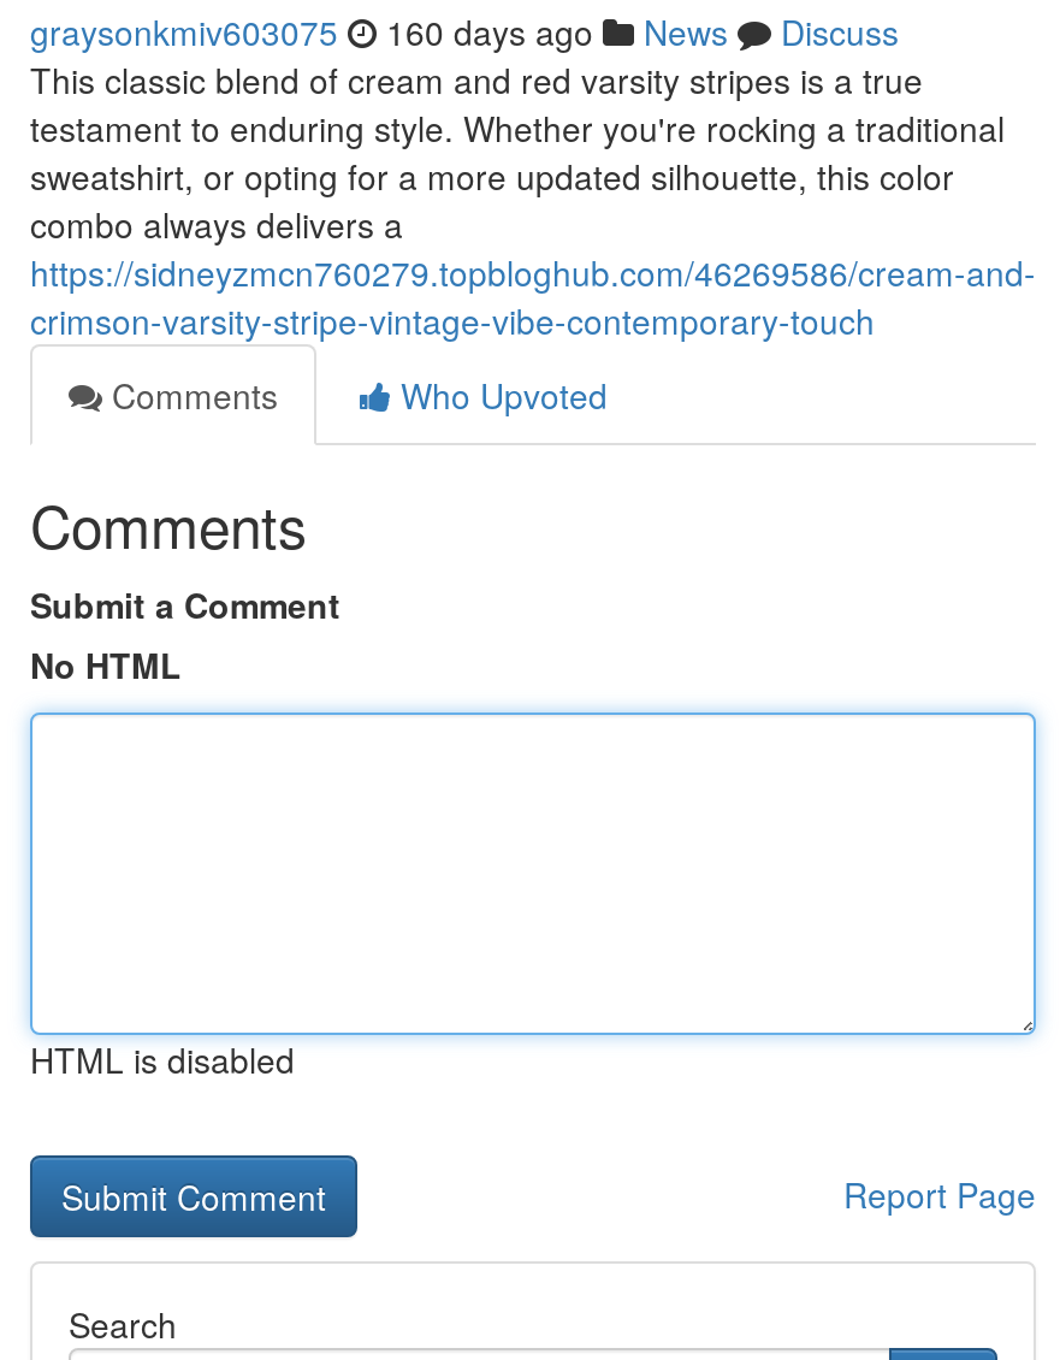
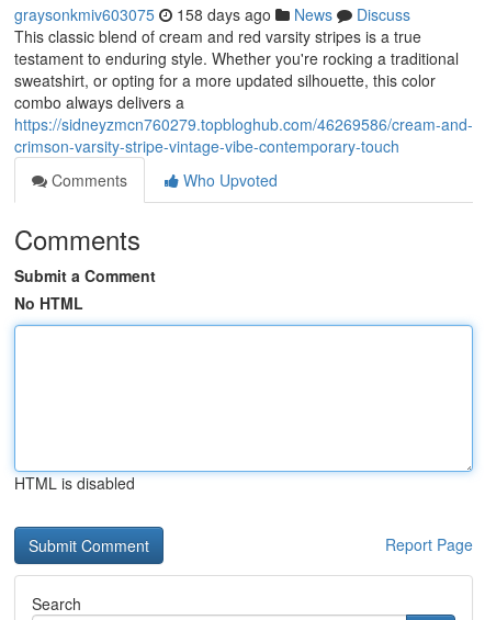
- graysonkmiv603075 160 days ago News Discuss
+ graysonkmiv603075 158 days ago News Discuss
